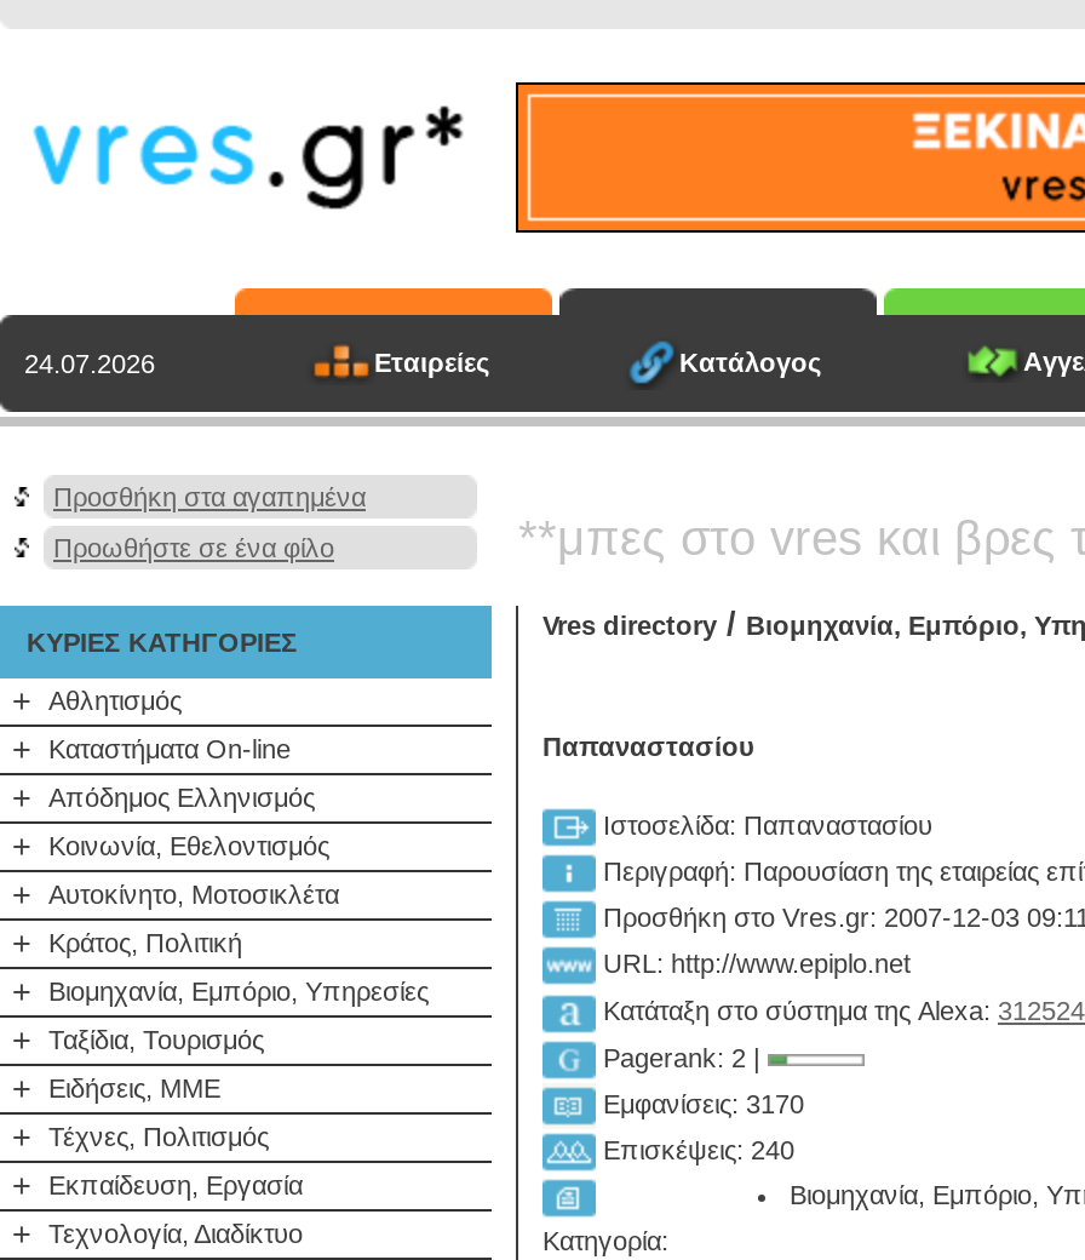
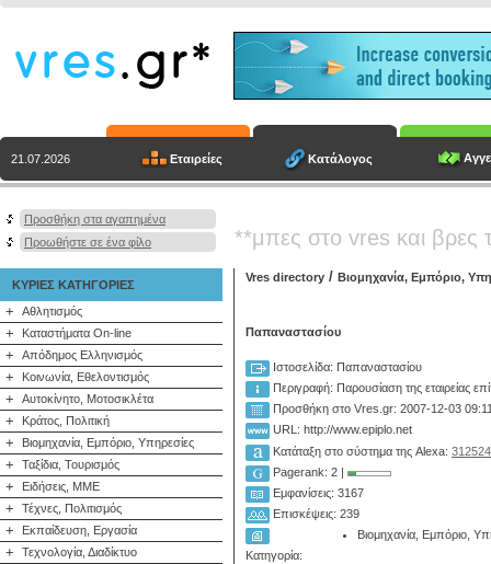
- [image]
+ [image]

- 24.07.2026
+ 21.07.2026

- Εμφανίσεις: 3170
+ Εμφανίσεις: 3167

- Επισκέψεις: 240
+ Επισκέψεις: 239
